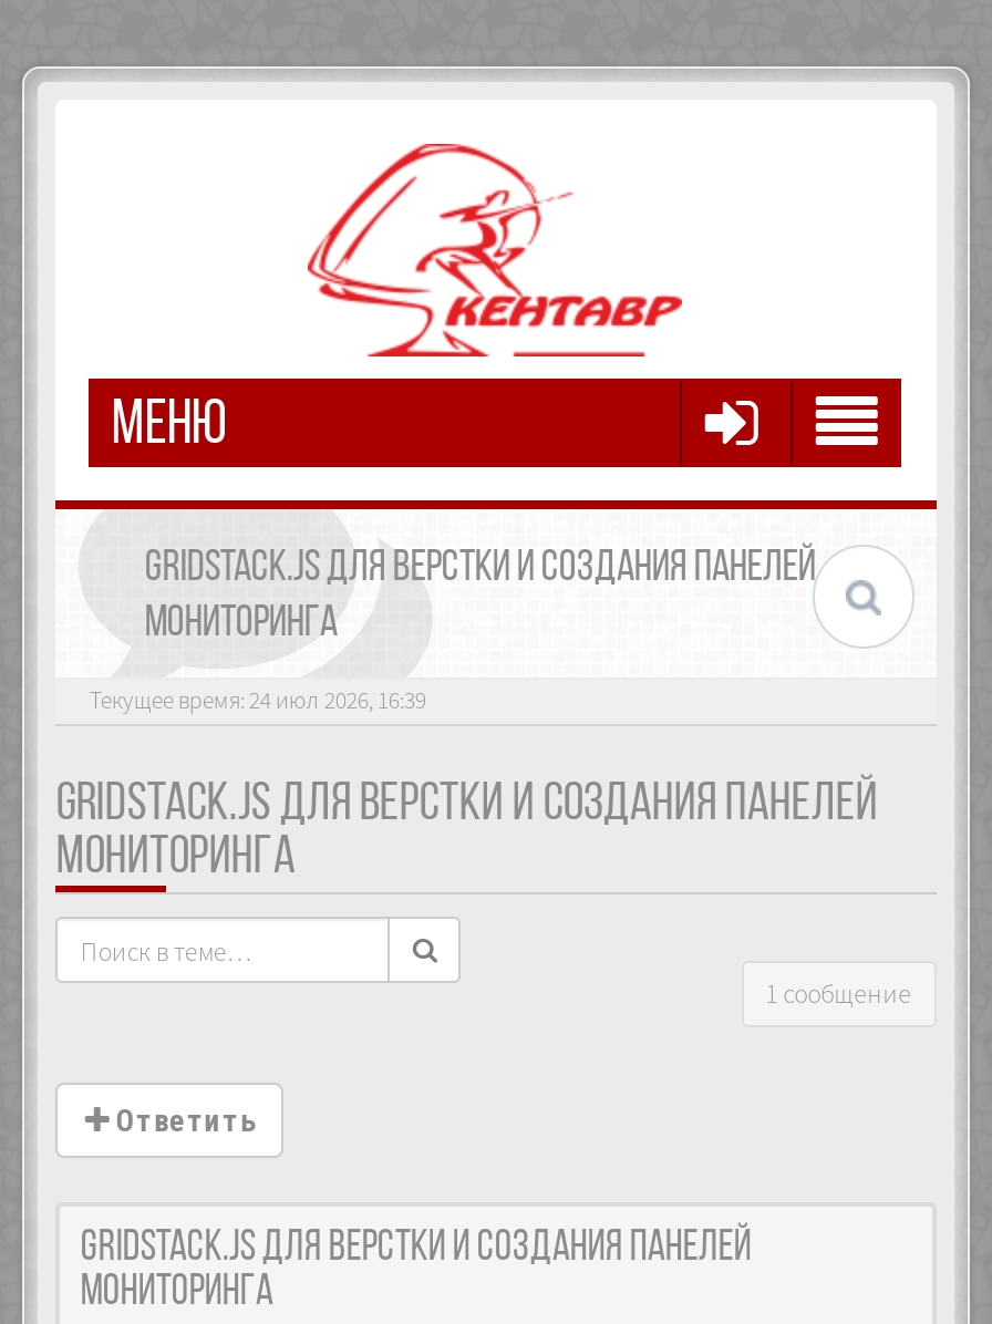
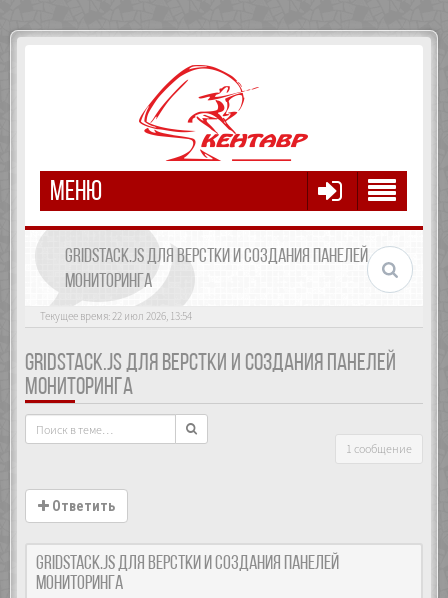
- Текущее время: 24 июл 2026, 16:39
+ Текущее время: 22 июл 2026, 13:54
